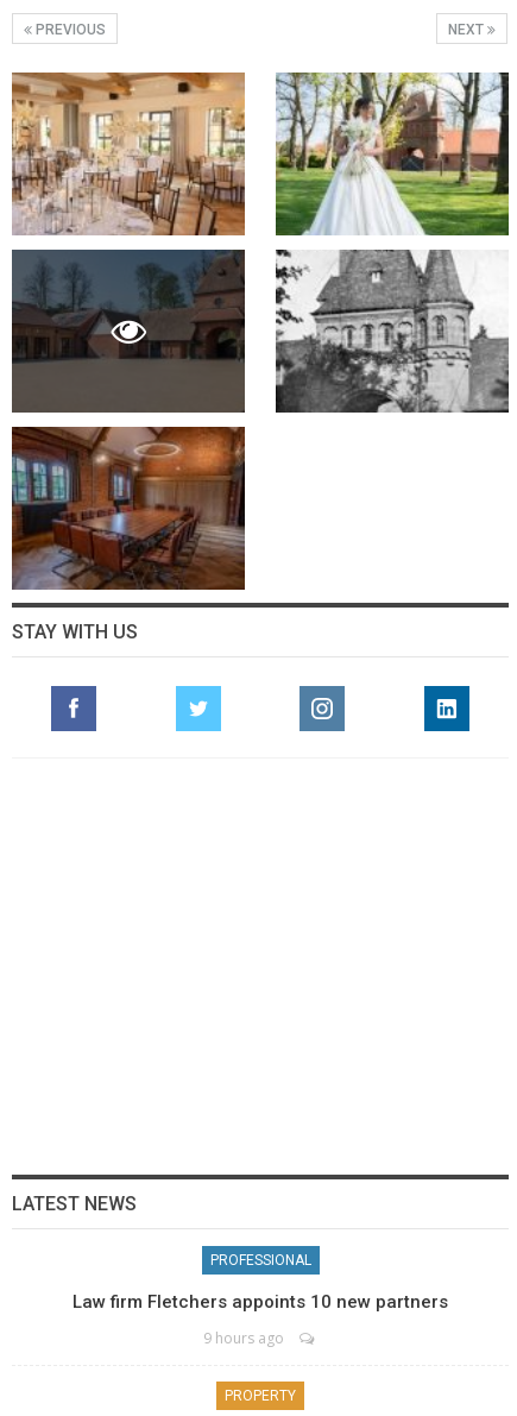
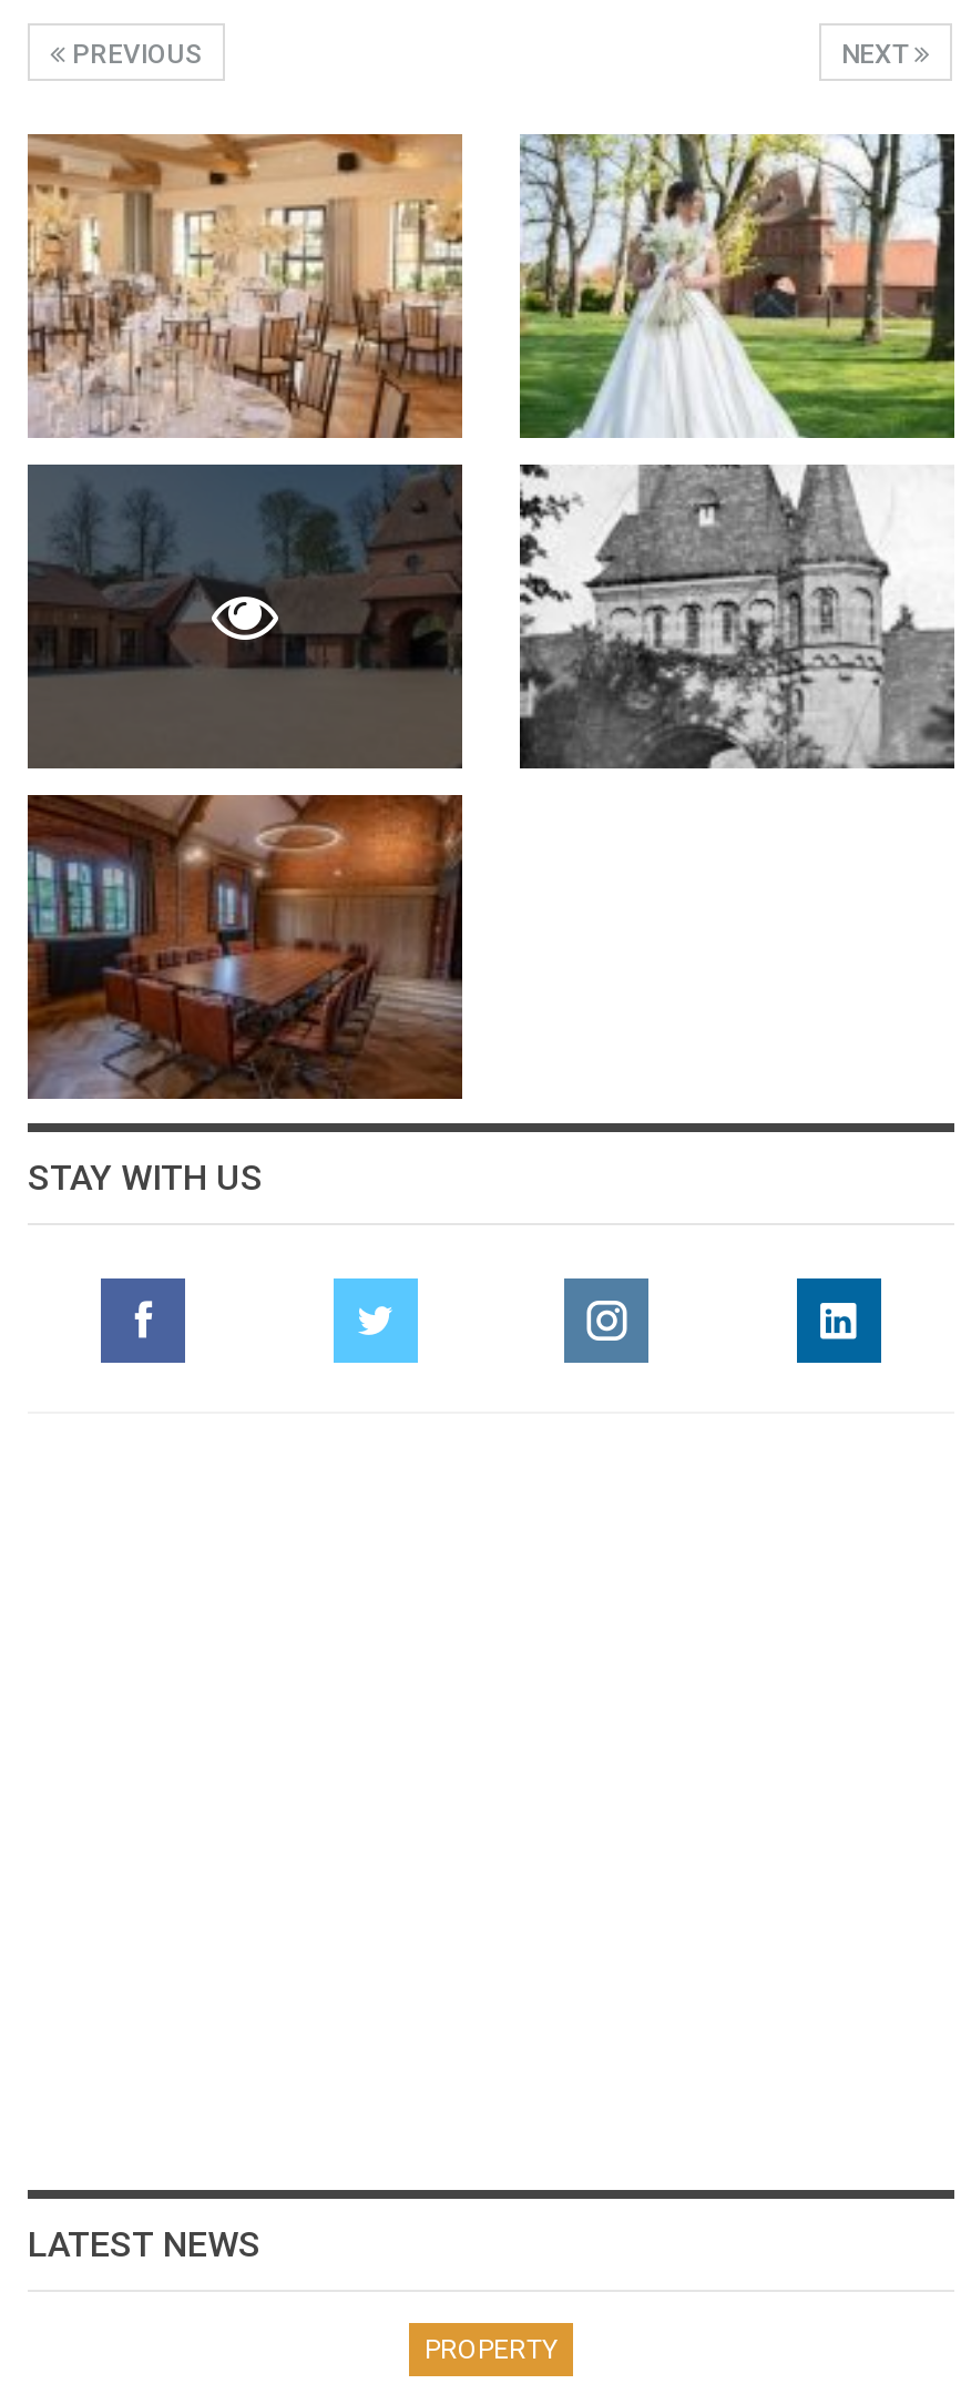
- PROFESSIONAL
- Law firm Fletchers appoints 10 new partners
- 9 hours ago
